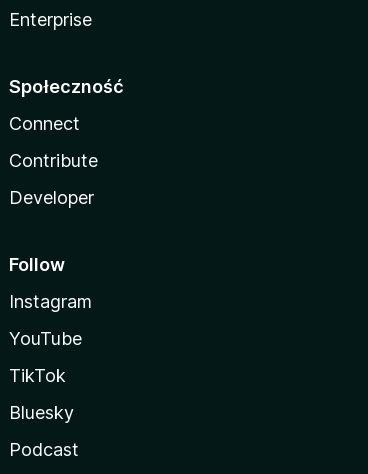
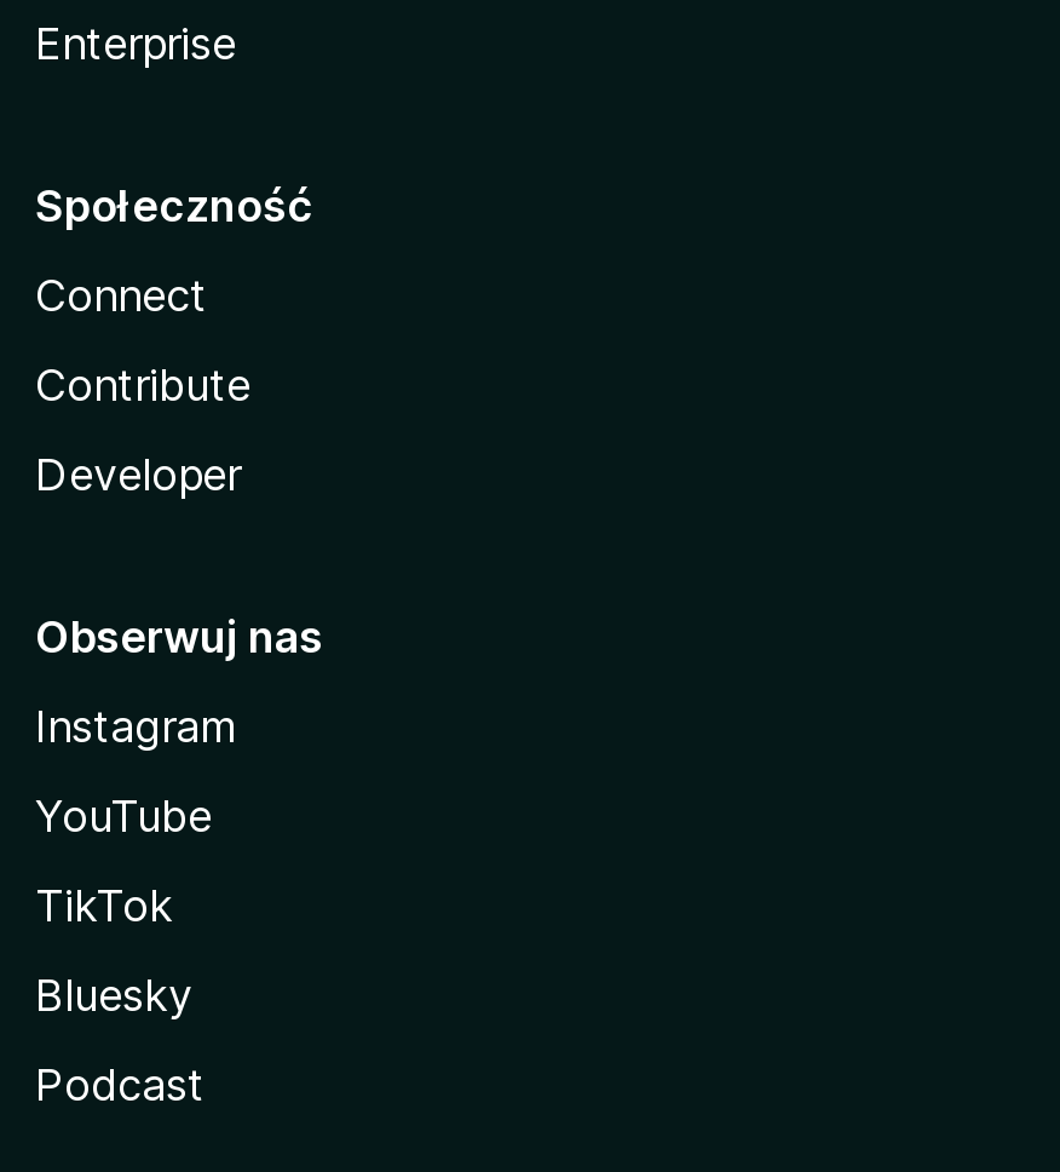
- Follow
+ Obserwuj nas
